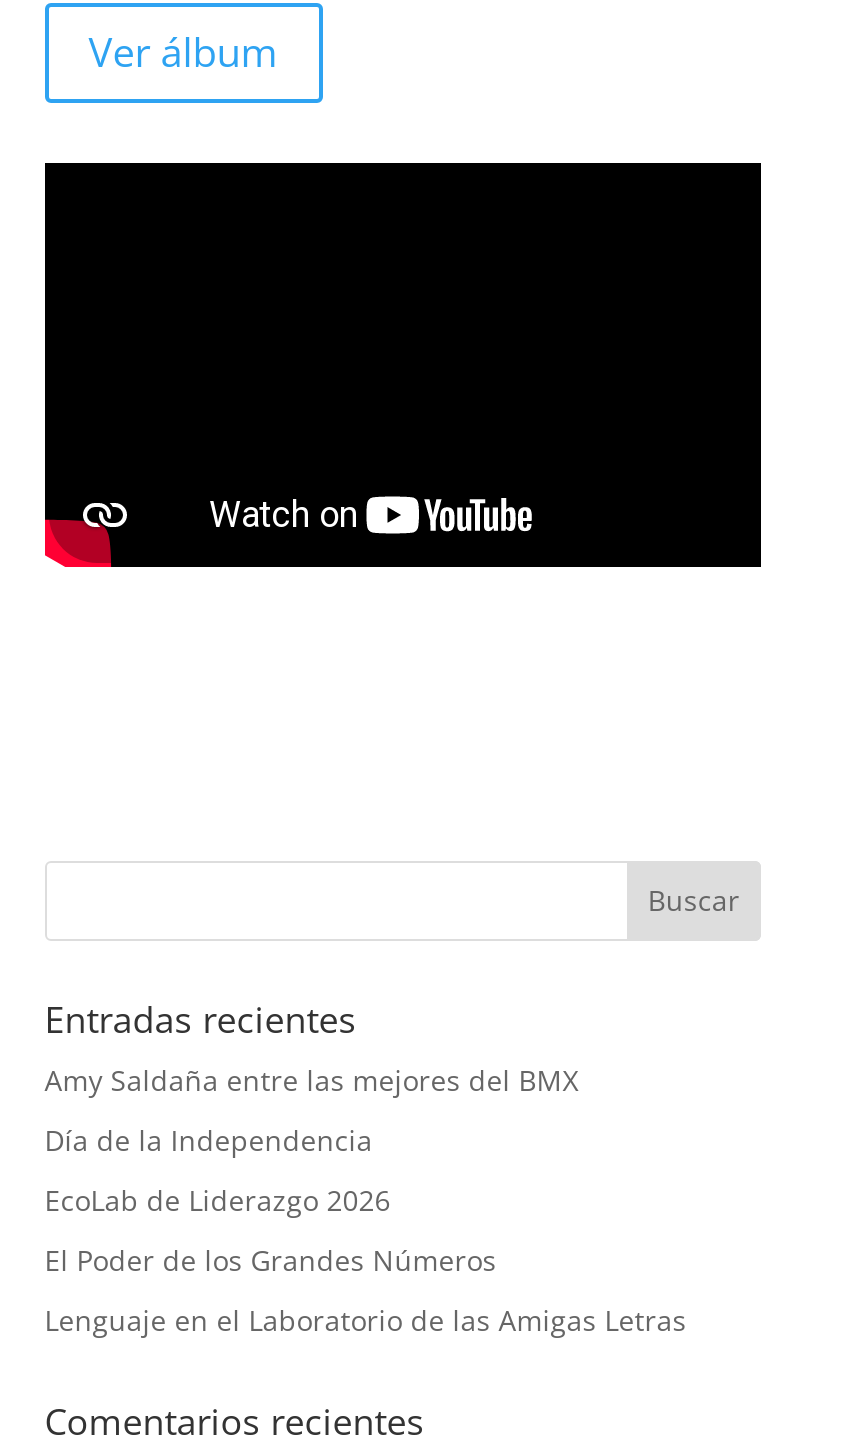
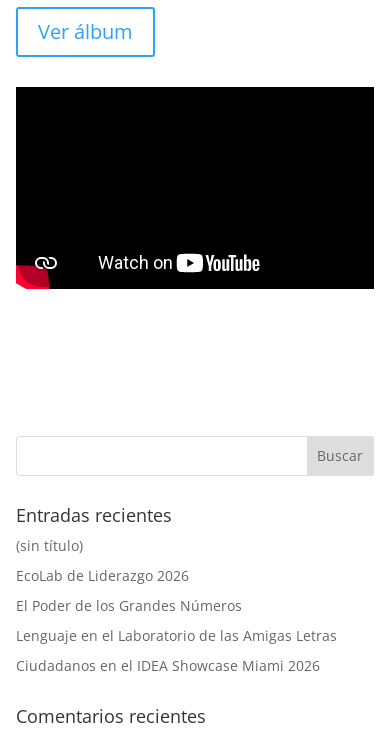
- Amy Saldaña entre las mejores del BMX
- Día de la Independencia
+ (sin título)

moved up: EcoLab de Liderazgo 2026 | El Poder de los Grandes Números | Lenguaje en el Laboratorio de las Amigas Letras

+ Ciudadanos en el IDEA Showcase Miami 2026
